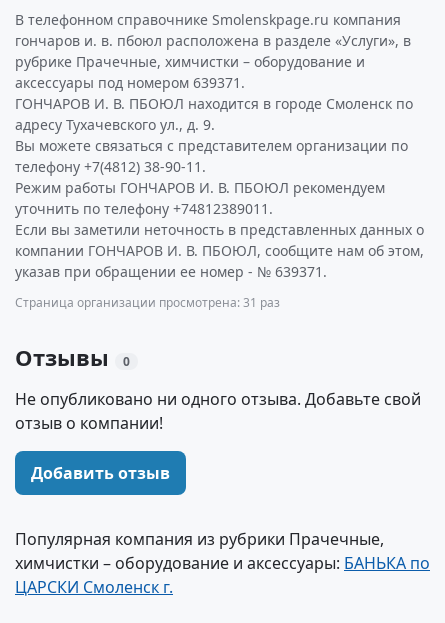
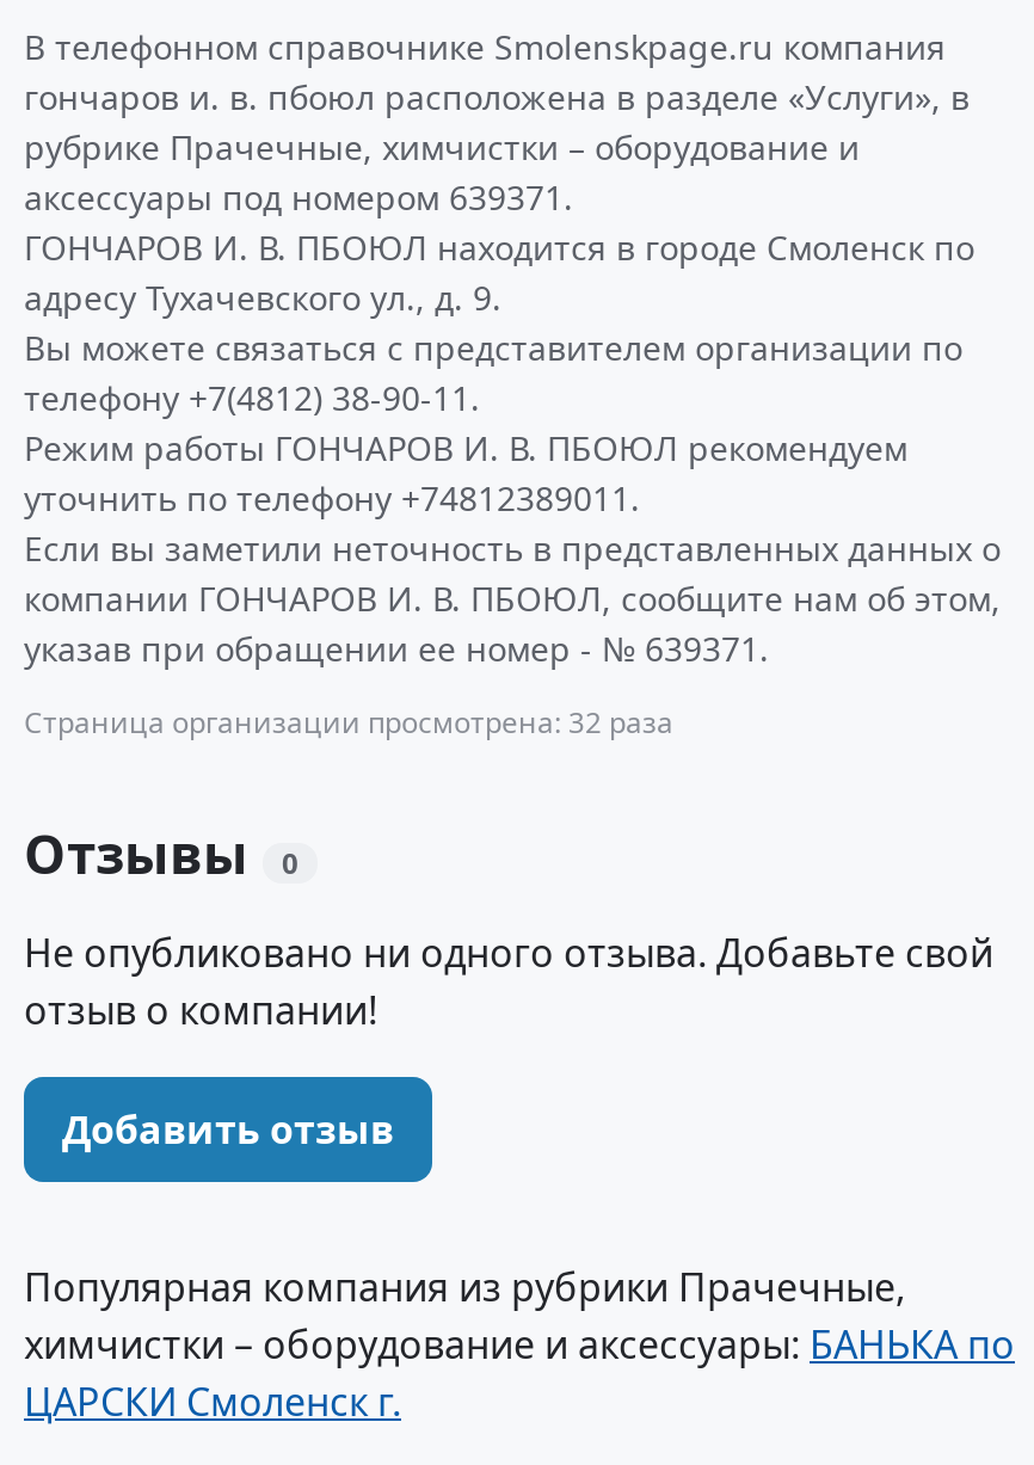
- Страница организации просмотрена: 31 раз
+ Страница организации просмотрена: 32 раза
